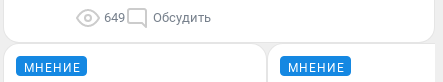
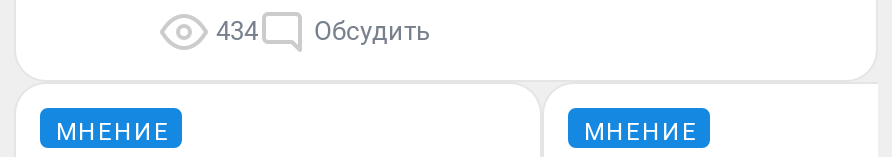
- 649 Обсудить
+ 434 Обсудить
